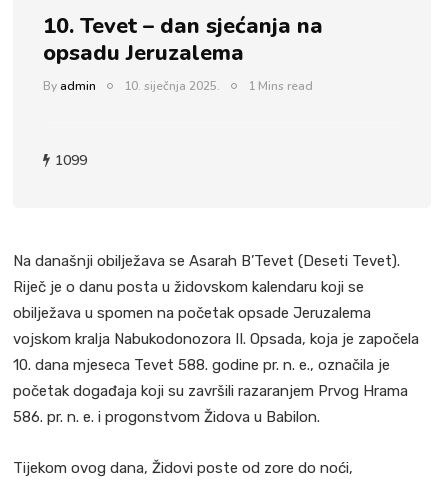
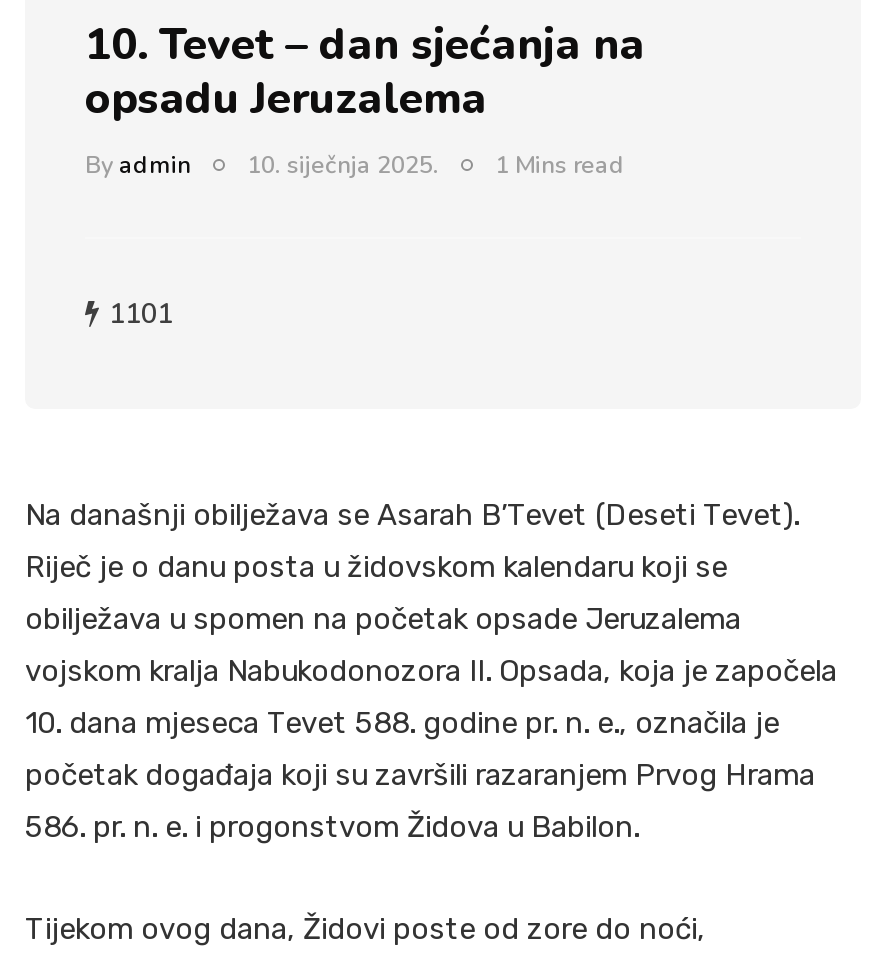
- 1099
+ 1101
